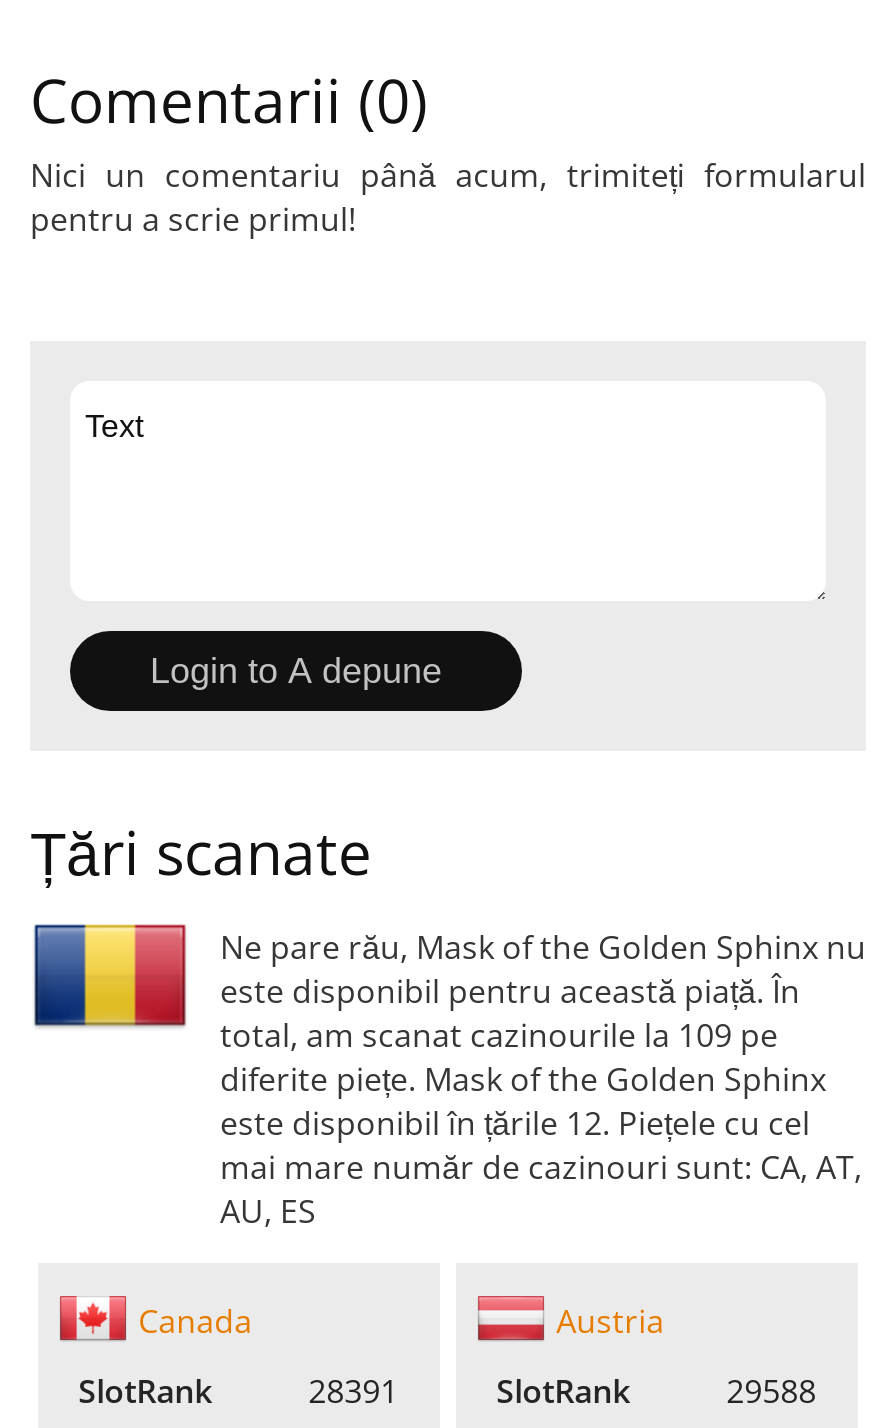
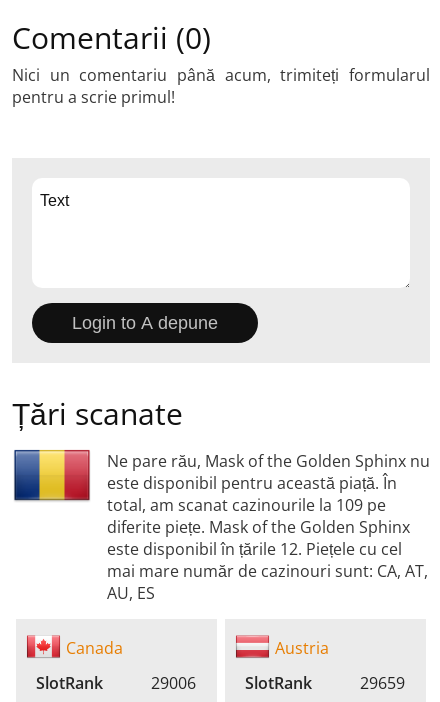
- 28391
+ 29006

- 29588
+ 29659
